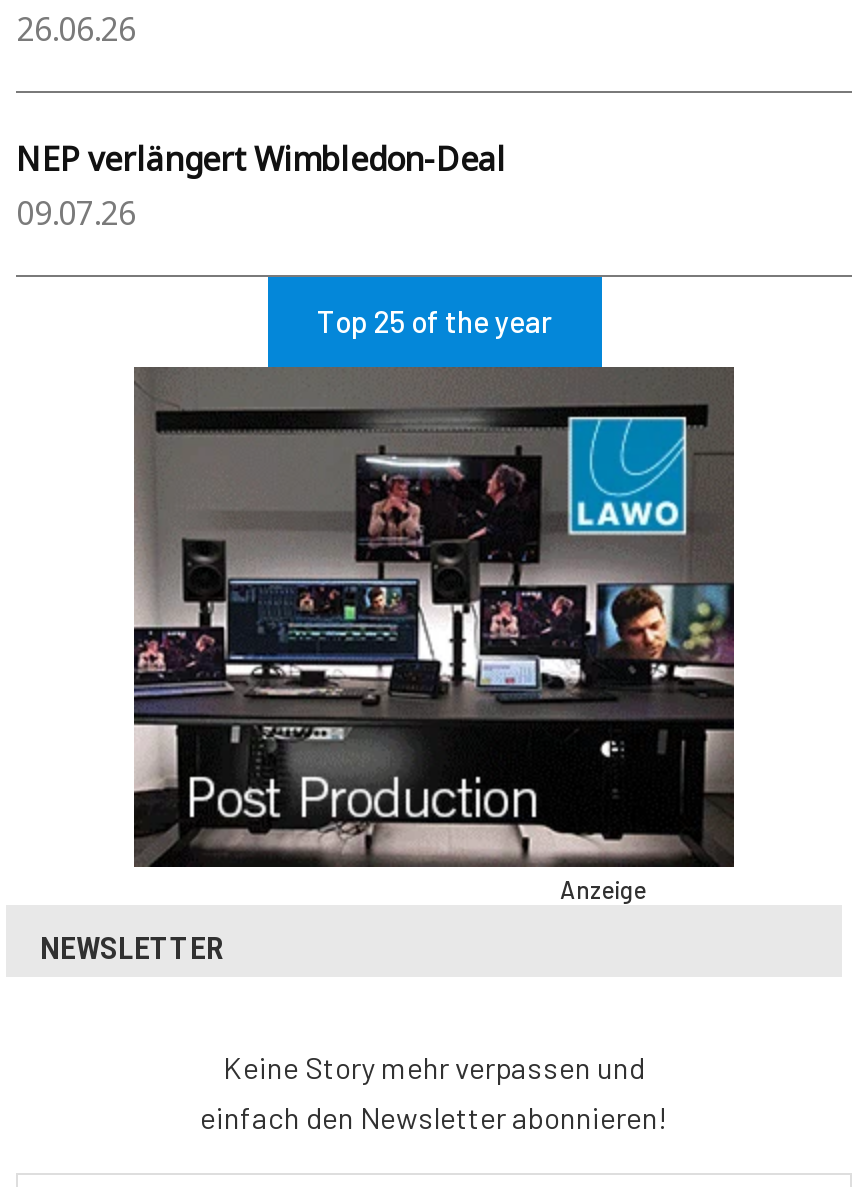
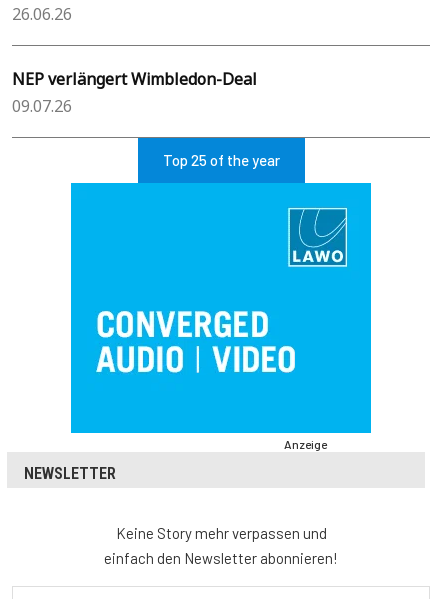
- [image]
+ [image]
